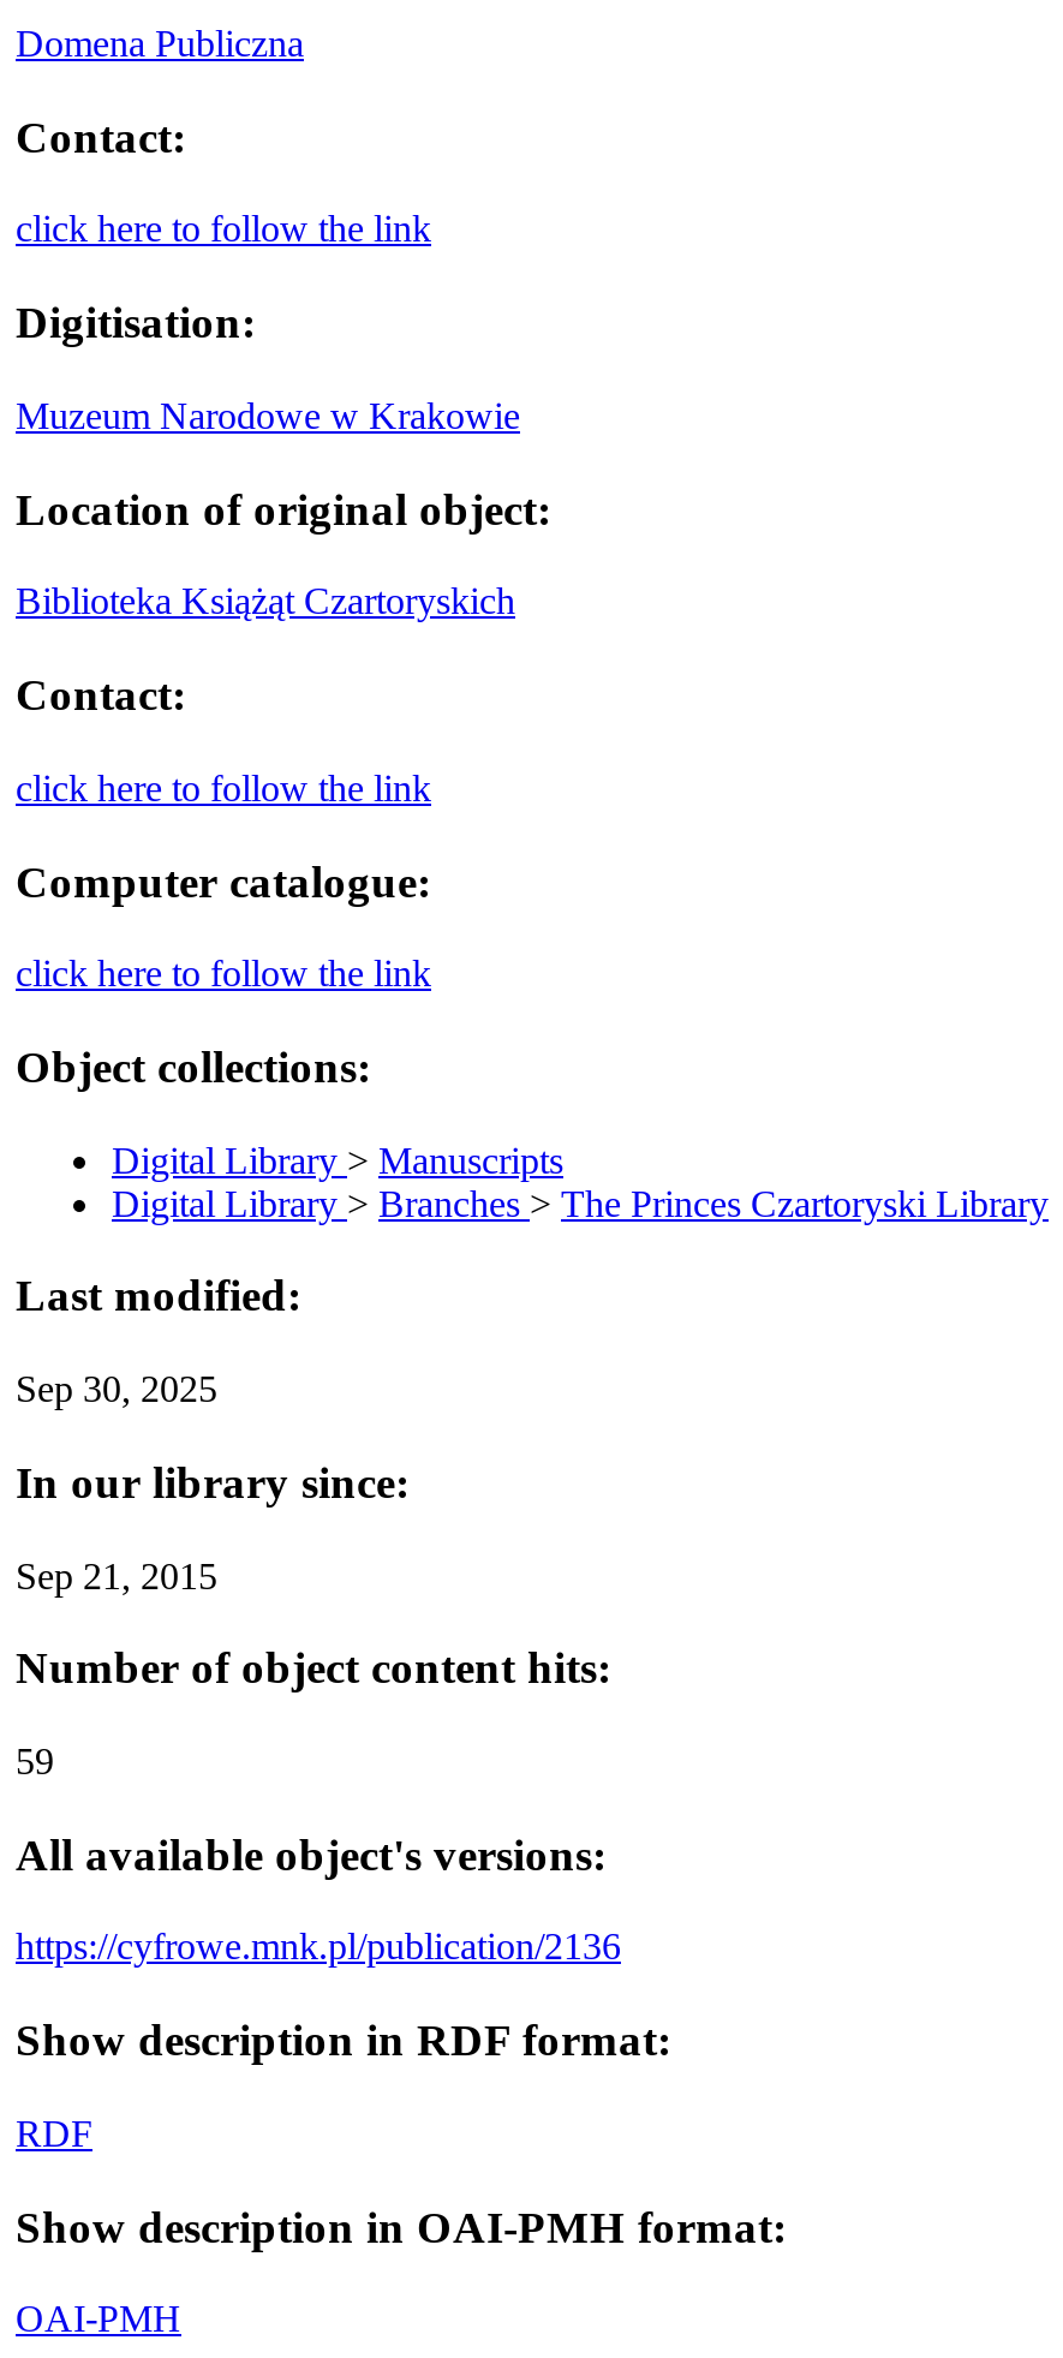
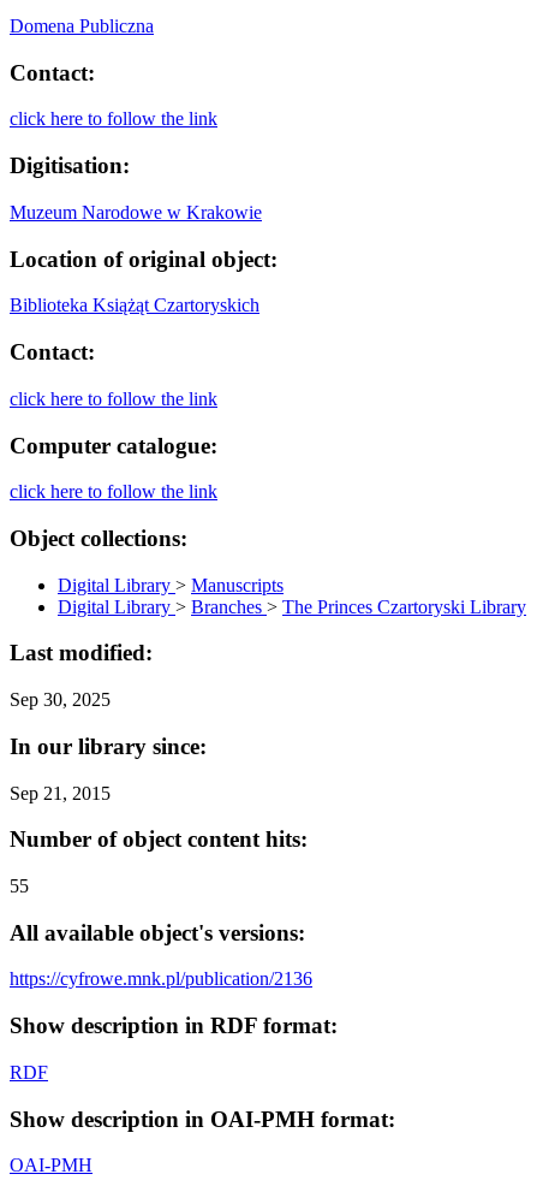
- 59
+ 55
